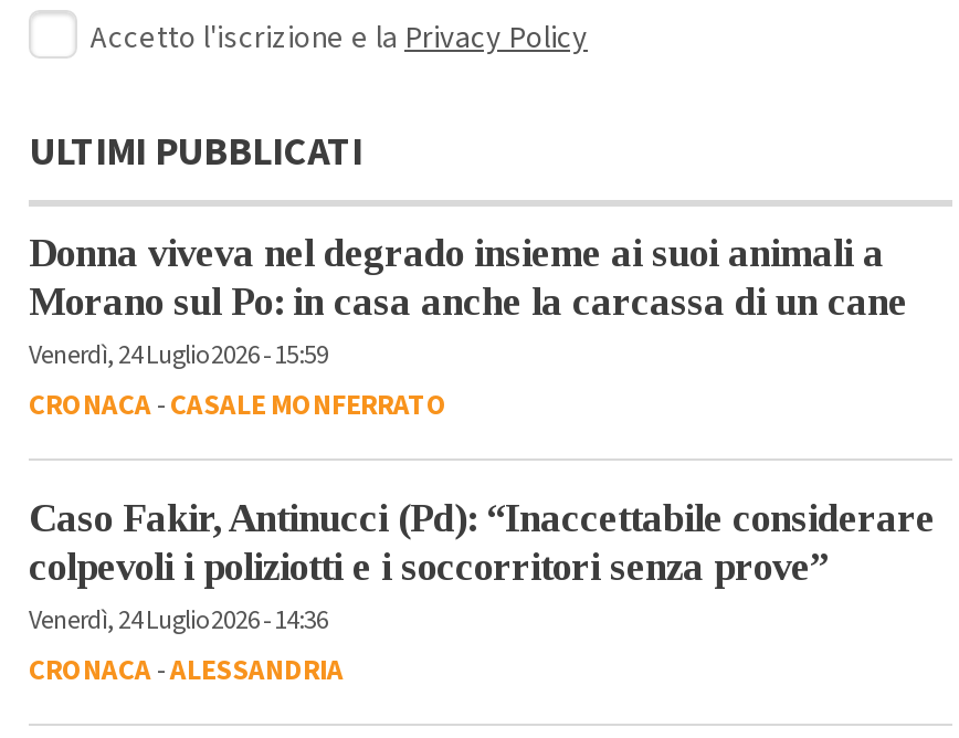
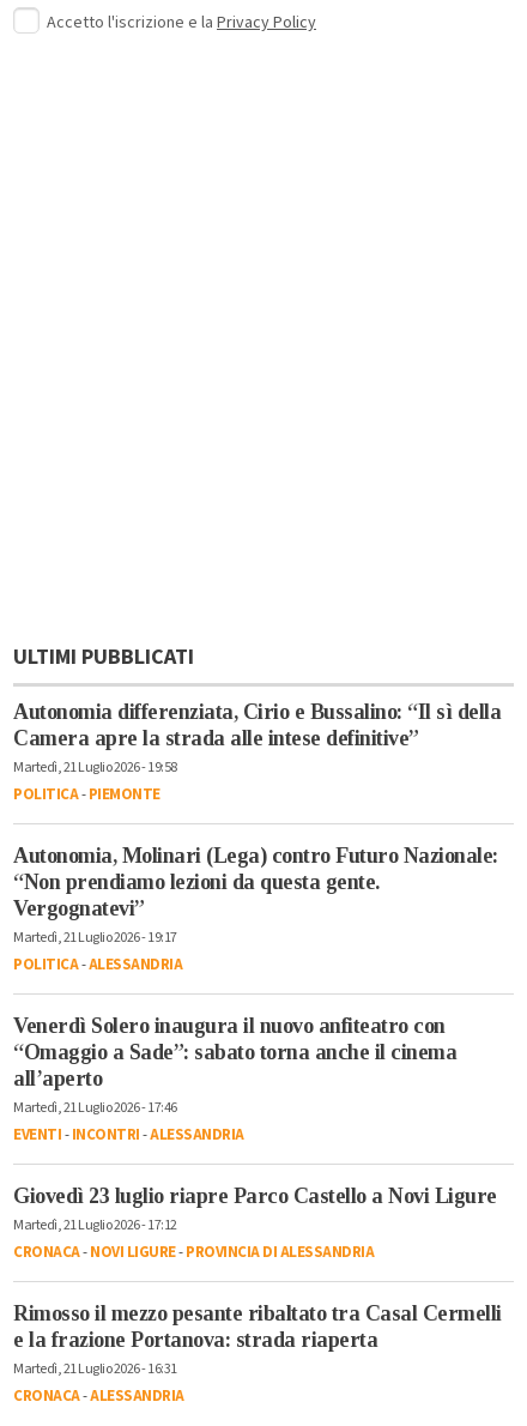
- Donna viveva nel degrado insieme ai suoi animali a
- Morano sul Po: in casa anche la carcassa di un cane
- Venerdì, 24 Luglio 2026 - 15:59
- CRONACA -CASALE MONFERRATO
- Caso Fakir, Antinucci (Pd): “Inaccettabile considerare
- colpevoli i poliziotti e i soccorritori senza prove”
- Venerdì, 24 Luglio 2026 - 14:36
+ Autonomia differenziata, Cirio e Bussalino: “Il sì della
+ Camera apre la strada alle intese definitive”
+ Martedì, 21 Luglio 2026 - 19:58
+ POLITICA-PIEMONTE
+ Autonomia, Molinari (Lega) contro Futuro Nazionale:
+ “Non prendiamo lezioni da questa gente.
+ Vergognatevi”
+ Martedì, 21 Luglio 2026 - 19:17
+ POLITICA-ALESSANDRIA
+ Venerdì Solero inaugura il nuovo anfiteatro con
+ “Omaggio a Sade”: sabato torna anche il cinema
+ all’aperto
+ Martedì, 21 Luglio 2026 - 17:46
+ EVENTI-INCONTRI-ALESSANDRIA
+ Giovedì 23 luglio riapre Parco Castello a Novi Ligure
+ Martedì, 21 Luglio 2026 - 17:12
+ CRONACA-NOVI LIGURE-PROVINCIA DI ALESSANDRIA
+ Rimosso il mezzo pesante ribaltato tra Casal Cermelli
+ e la frazione Portanova: strada riaperta
+ Martedì, 21 Luglio 2026 - 16:31
